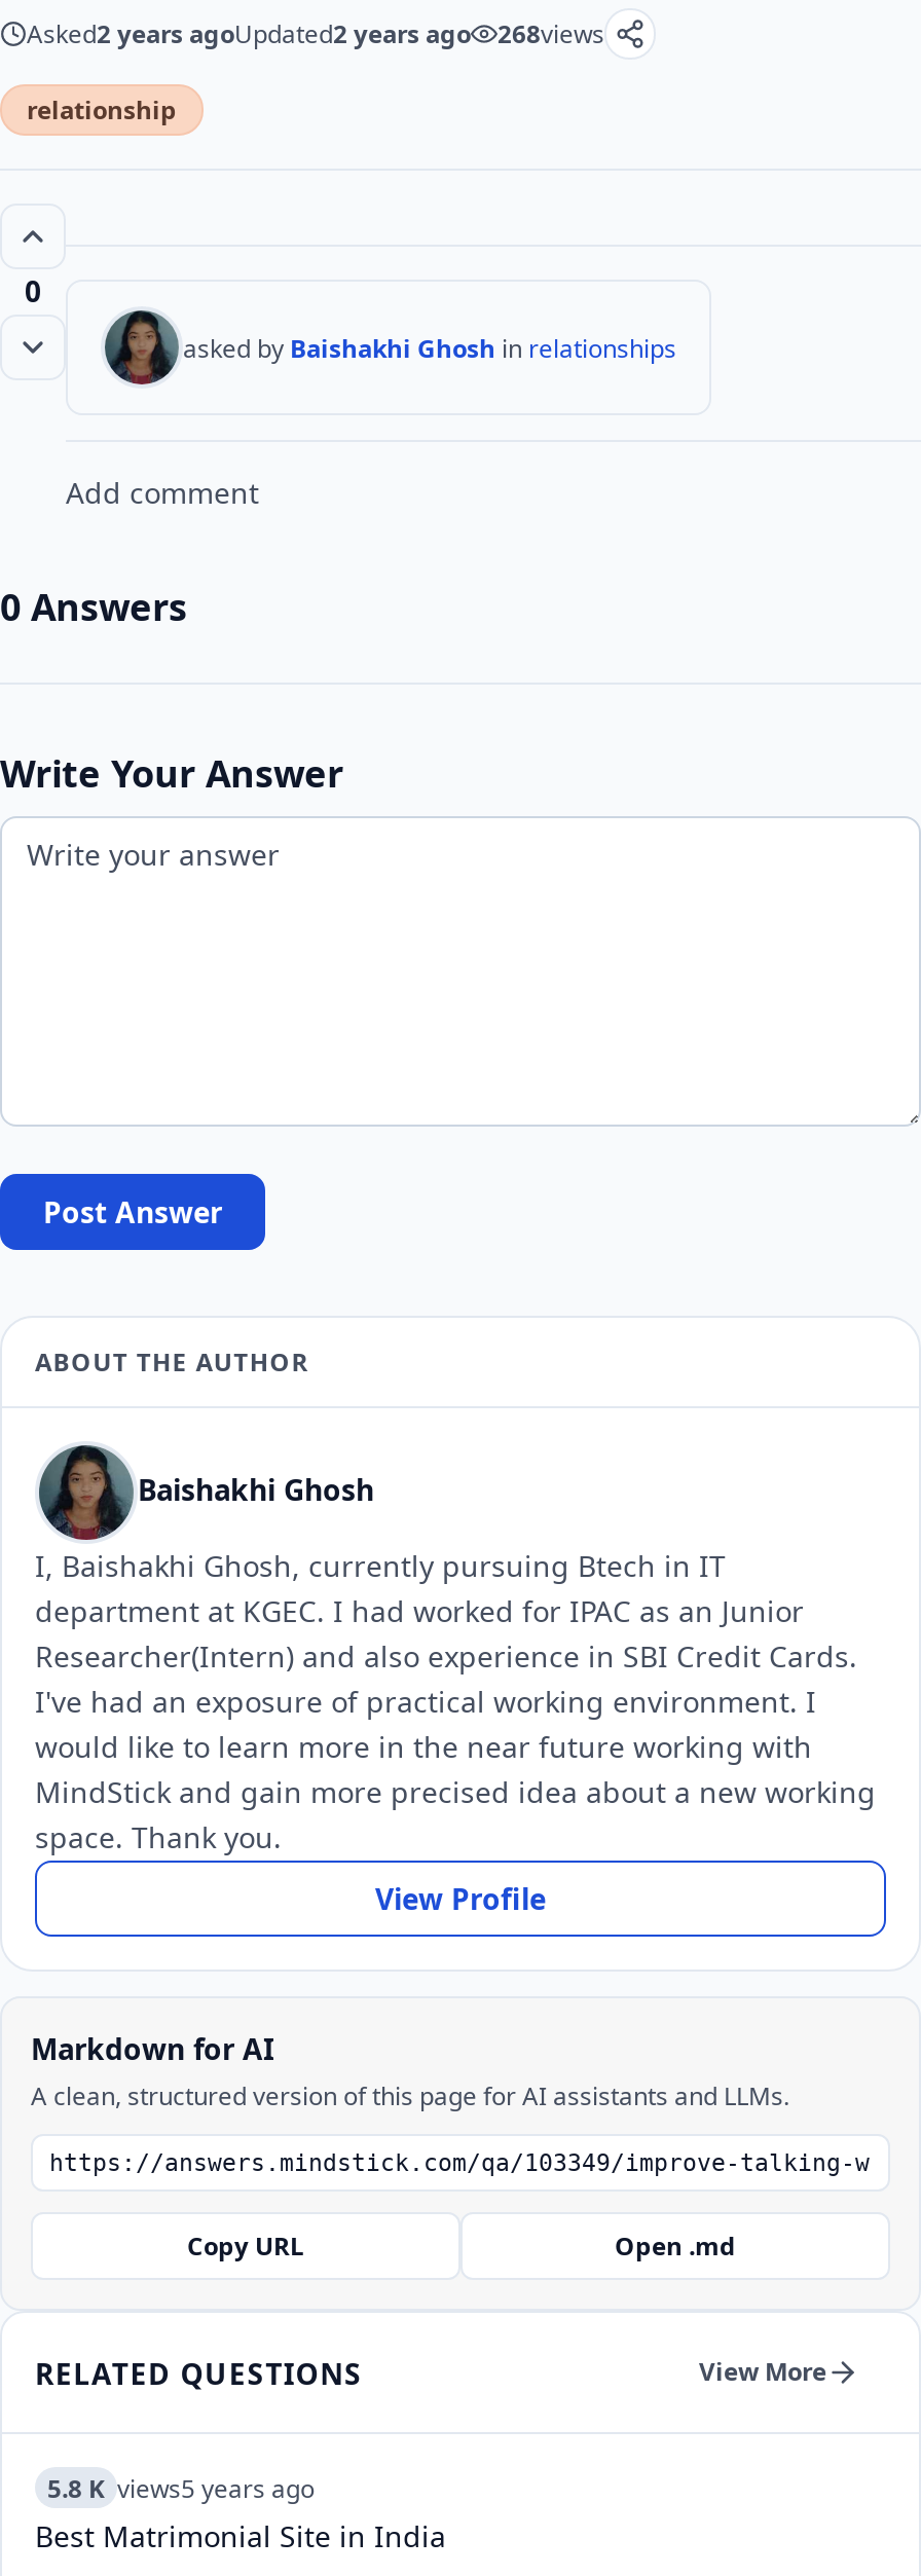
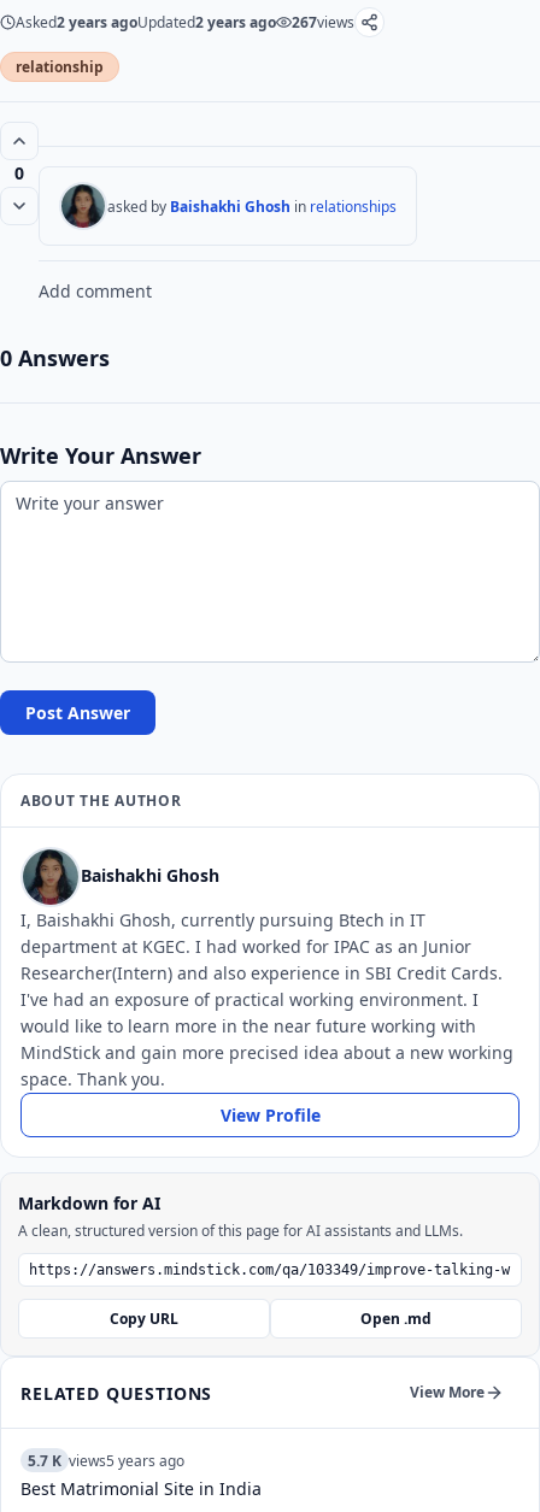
- Asked2 years agoUpdated2 years ago 268views
+ Asked2 years agoUpdated2 years ago 267views

- 5.8 K views5 years ago
+ 5.7 K views5 years ago
